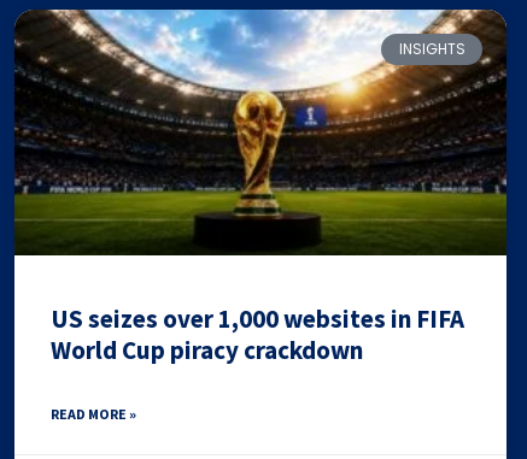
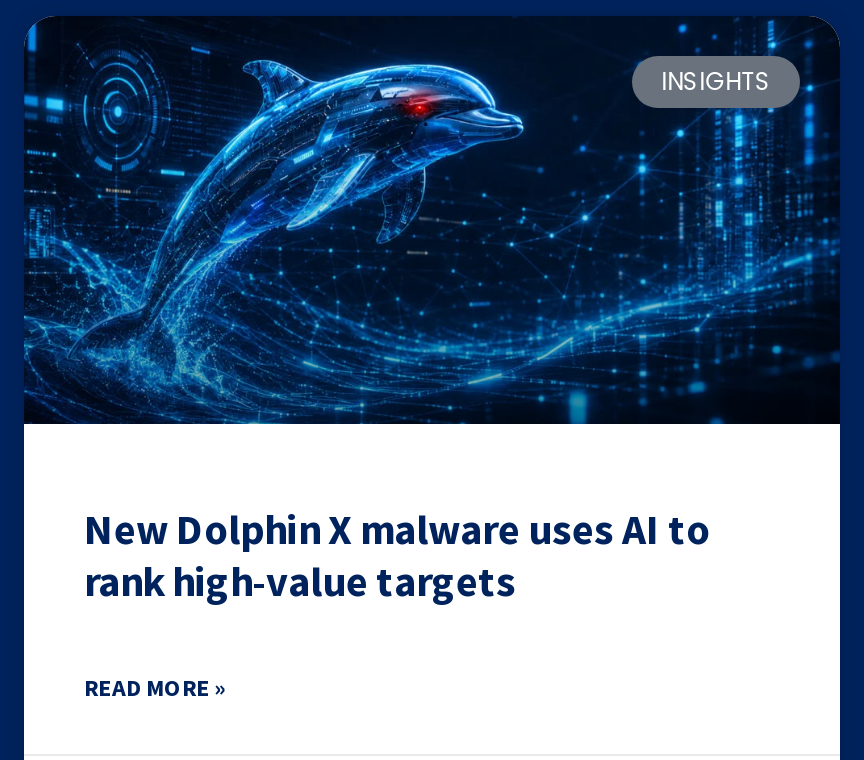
- [image]
- US seizes over 1,000 websites in FIFA
- World Cup piracy crackdown
+ [image]
+ New Dolphin X malware uses AI to
+ rank high-value targets
